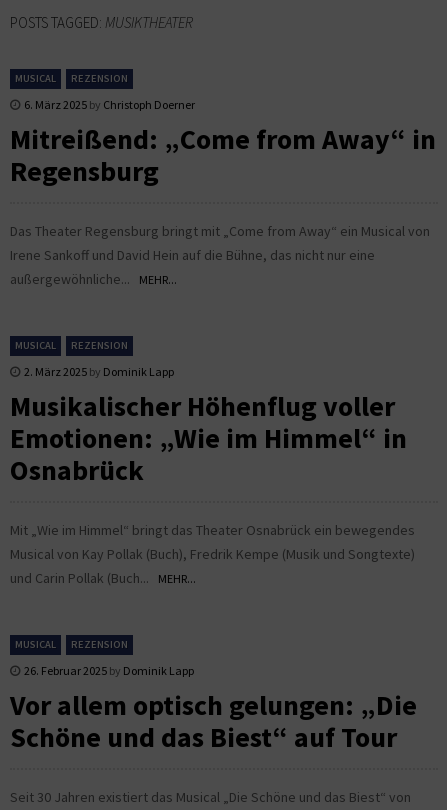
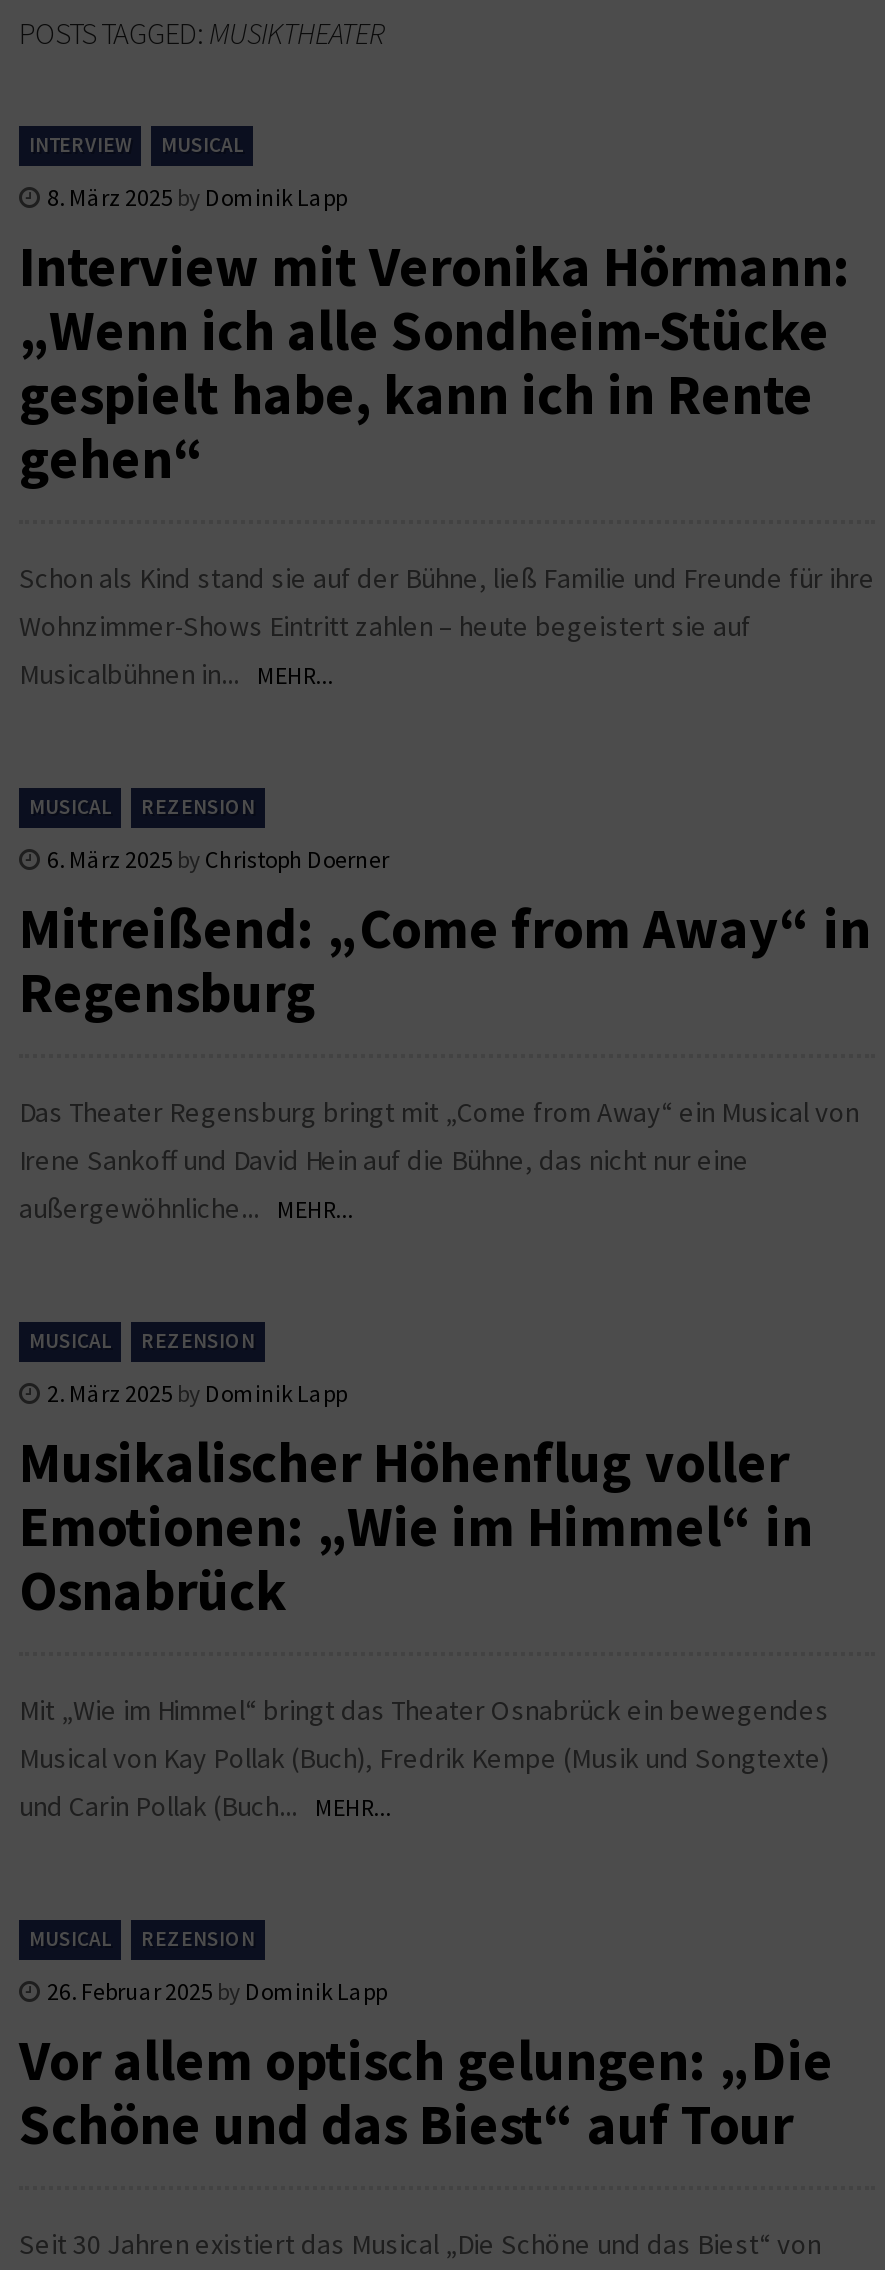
+ INTERVIEW
+ MUSICAL
+ 8. März 2025 by Dominik Lapp
+ Interview mit Veronika Hörmann:
+ „Wenn ich alle Sondheim-Stücke
+ gespielt habe, kann ich in Rente
+ gehen“
+ Schon als Kind stand sie auf der Bühne, ließ Familie und Freunde für ihre
+ Wohnzimmer-Shows Eintritt zahlen – heute begeistert sie auf
+ Musicalbühnen in... MEHR...
